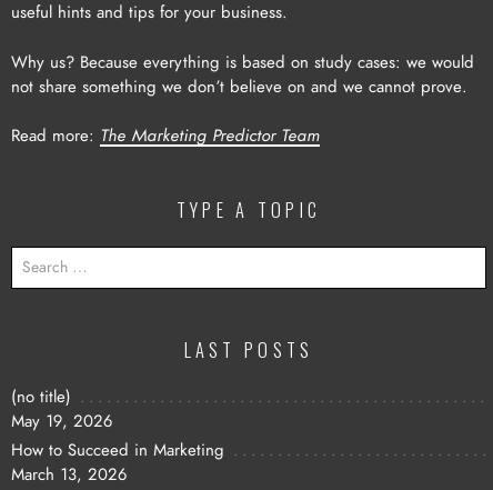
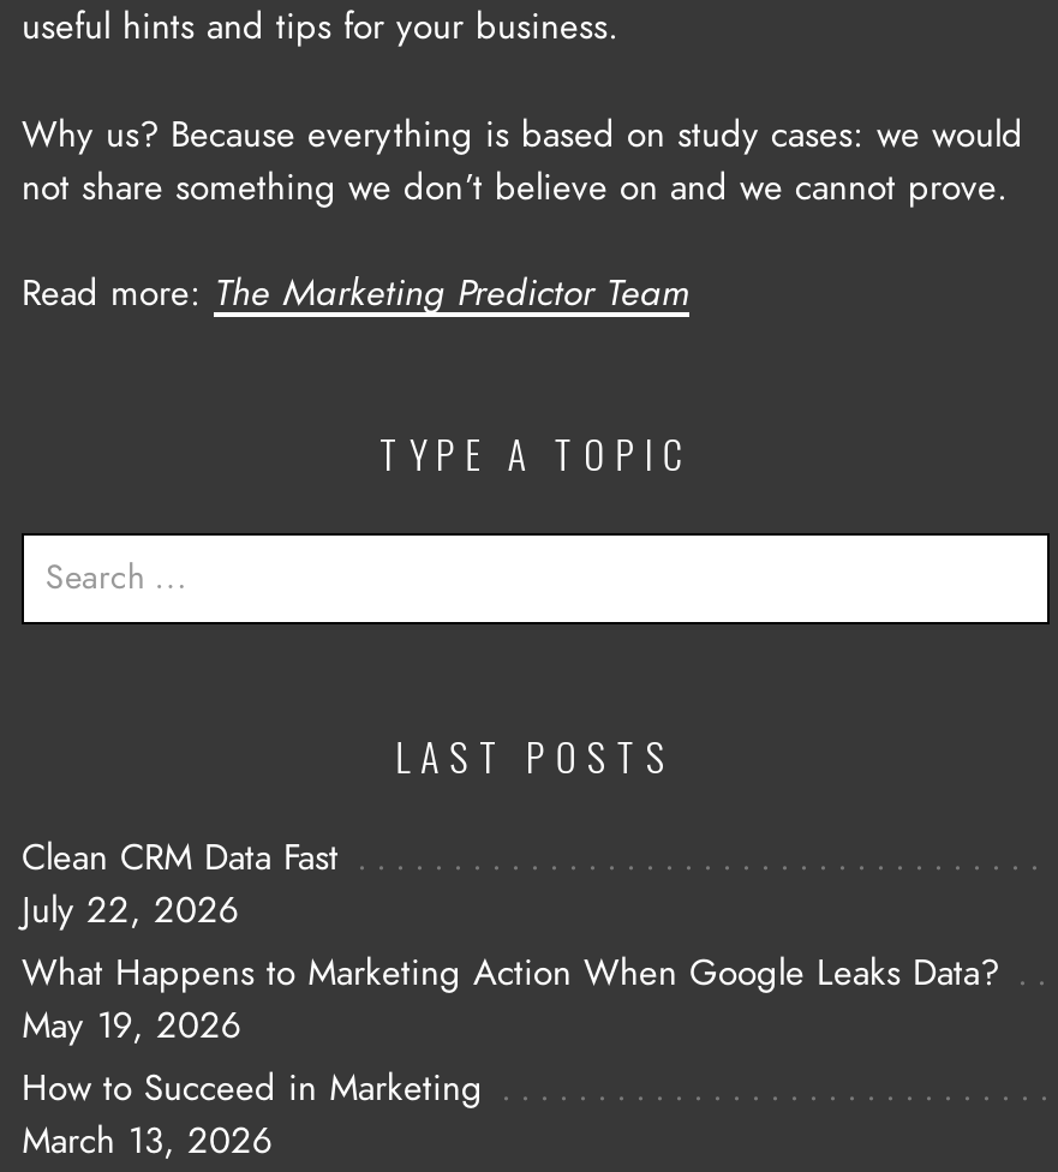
- (no title)
+ Clean CRM Data Fast
+ July 22, 2026
+ What Happens to Marketing Action When Google Leaks Data?
